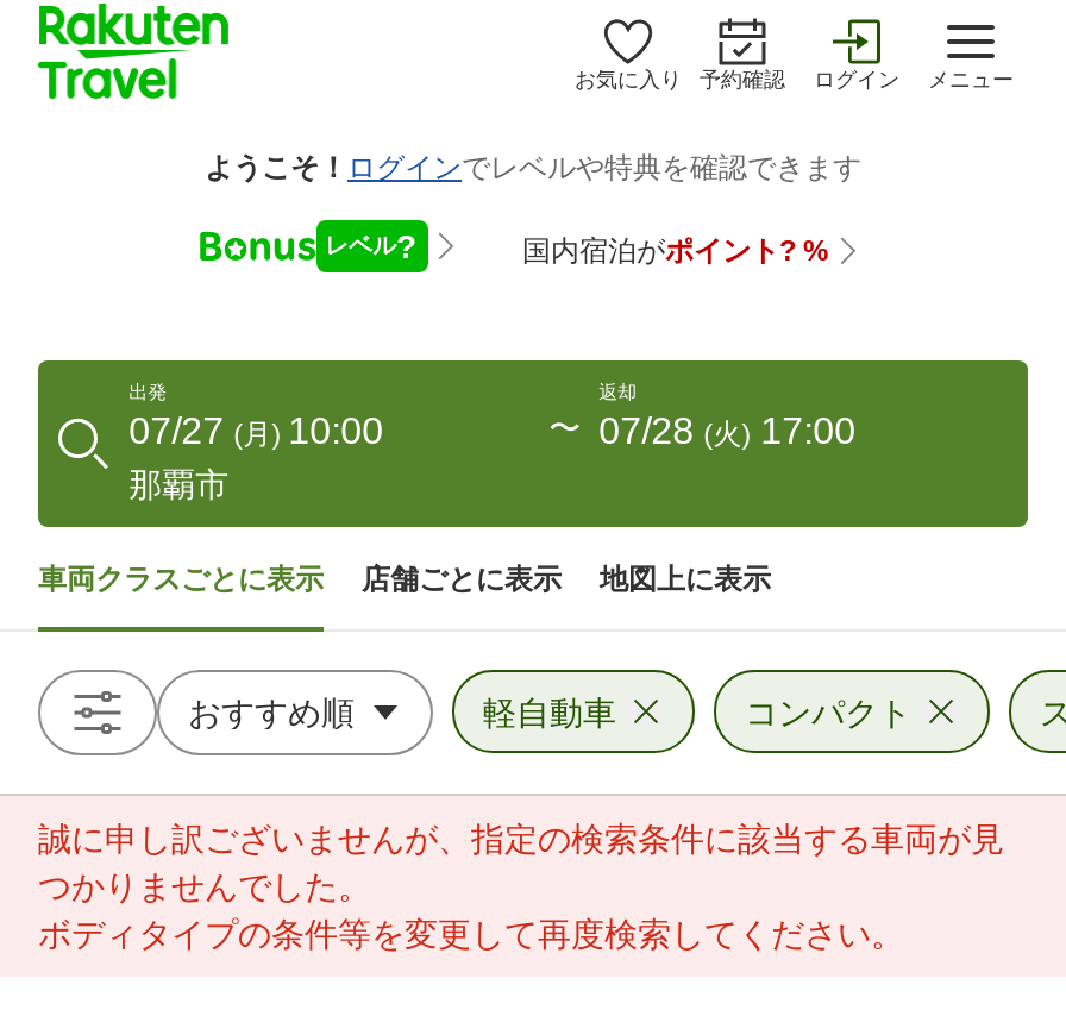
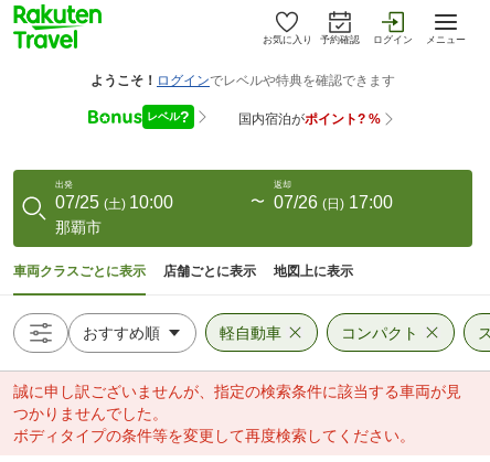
- 07/27 (月) 10:00
+ 07/25 (土) 10:00

- 07/28 (火) 17:00
+ 07/26 (日) 17:00
